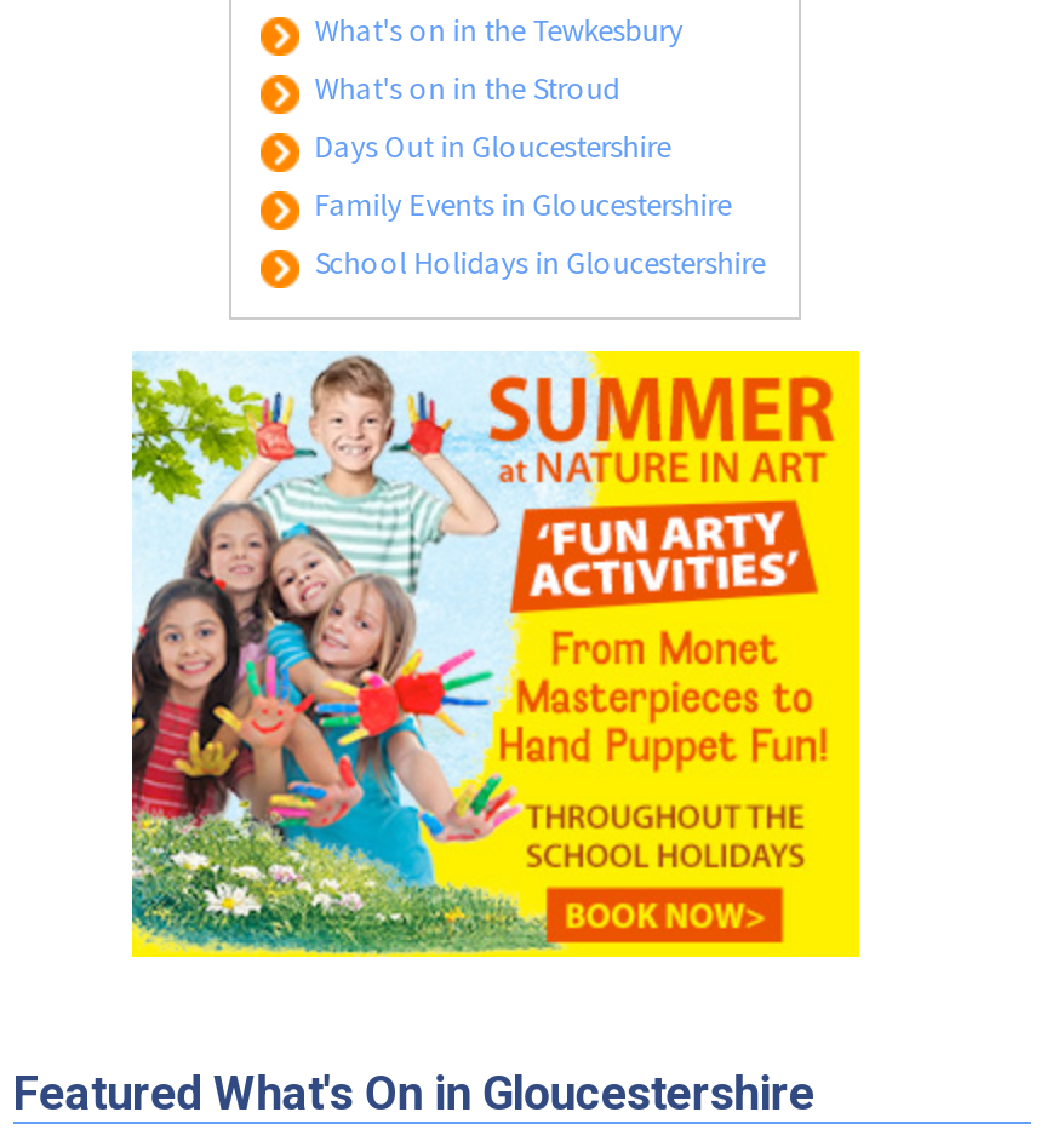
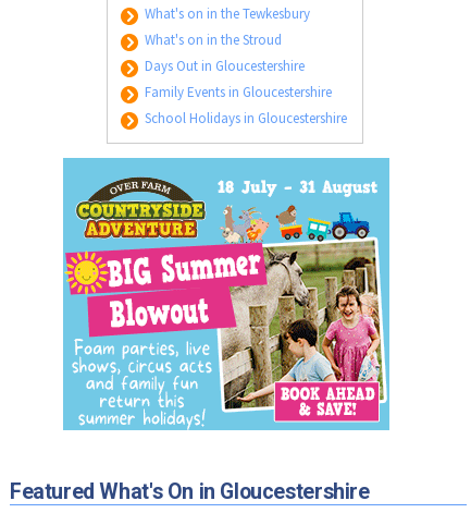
- [image]
+ [image]
